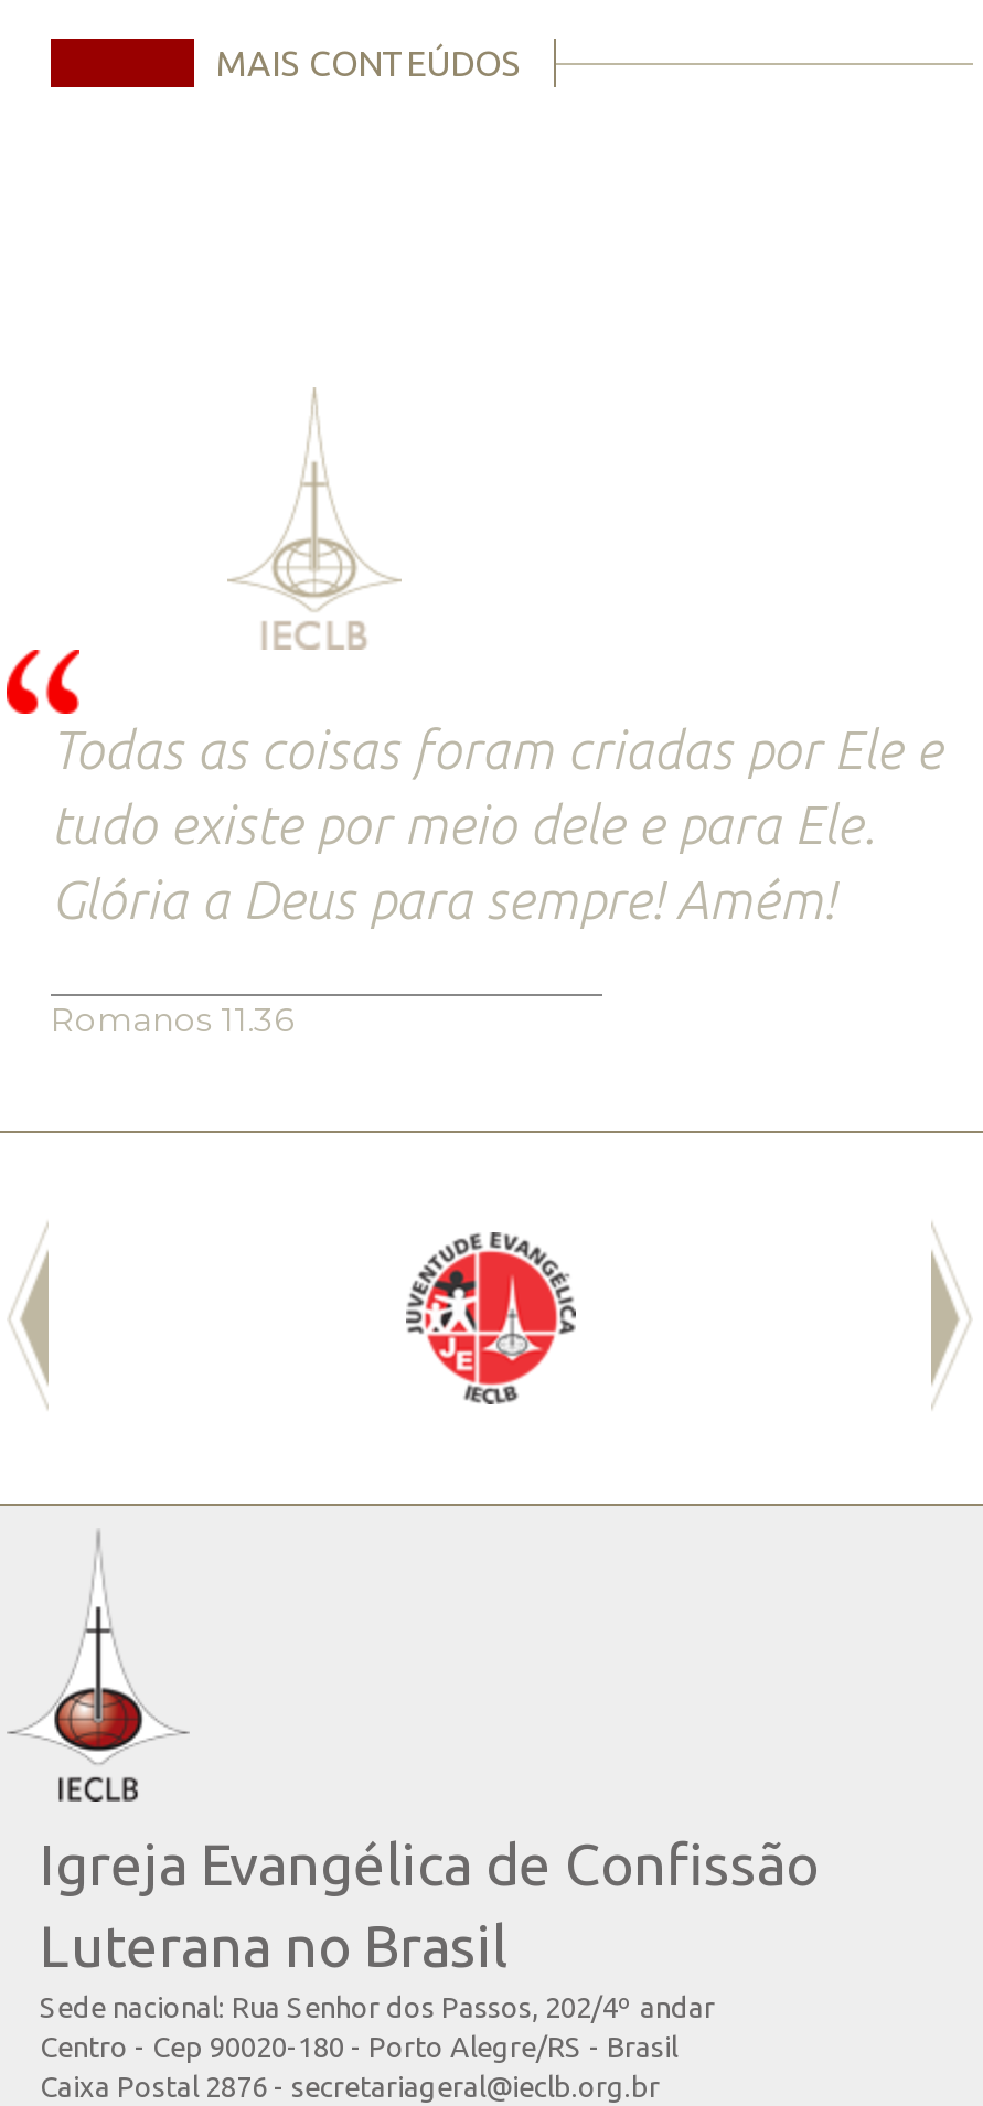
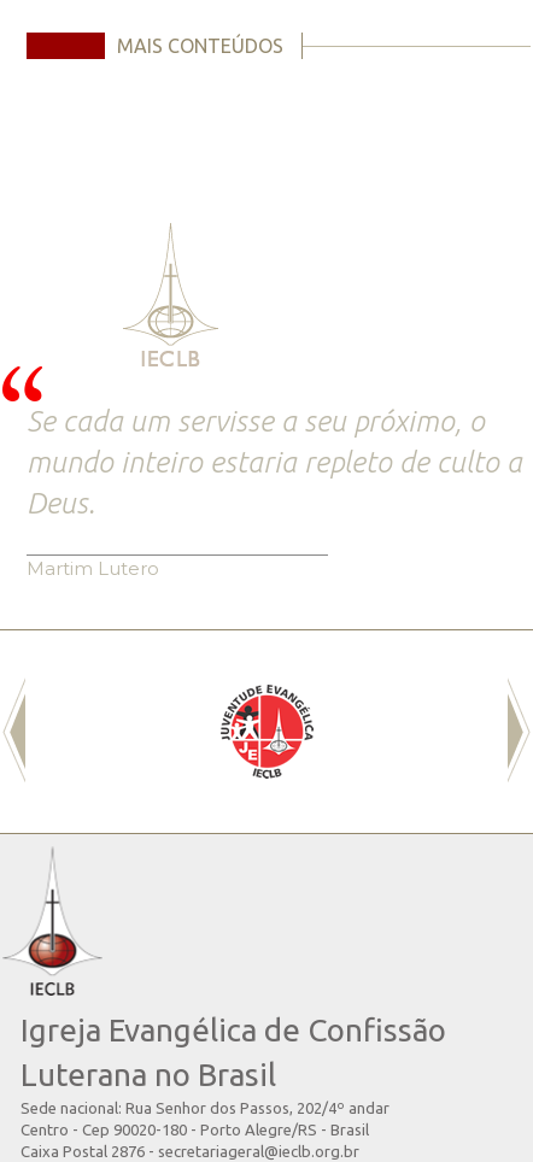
- Todas as coisas foram criadas por Ele e
- tudo existe por meio dele e para Ele.
- Glória a Deus para sempre! Amém!
+ Se cada um servisse a seu próximo, o
+ mundo inteiro estaria repleto de culto a
+ Deus.

- Romanos 11.36
+ Martim Lutero
